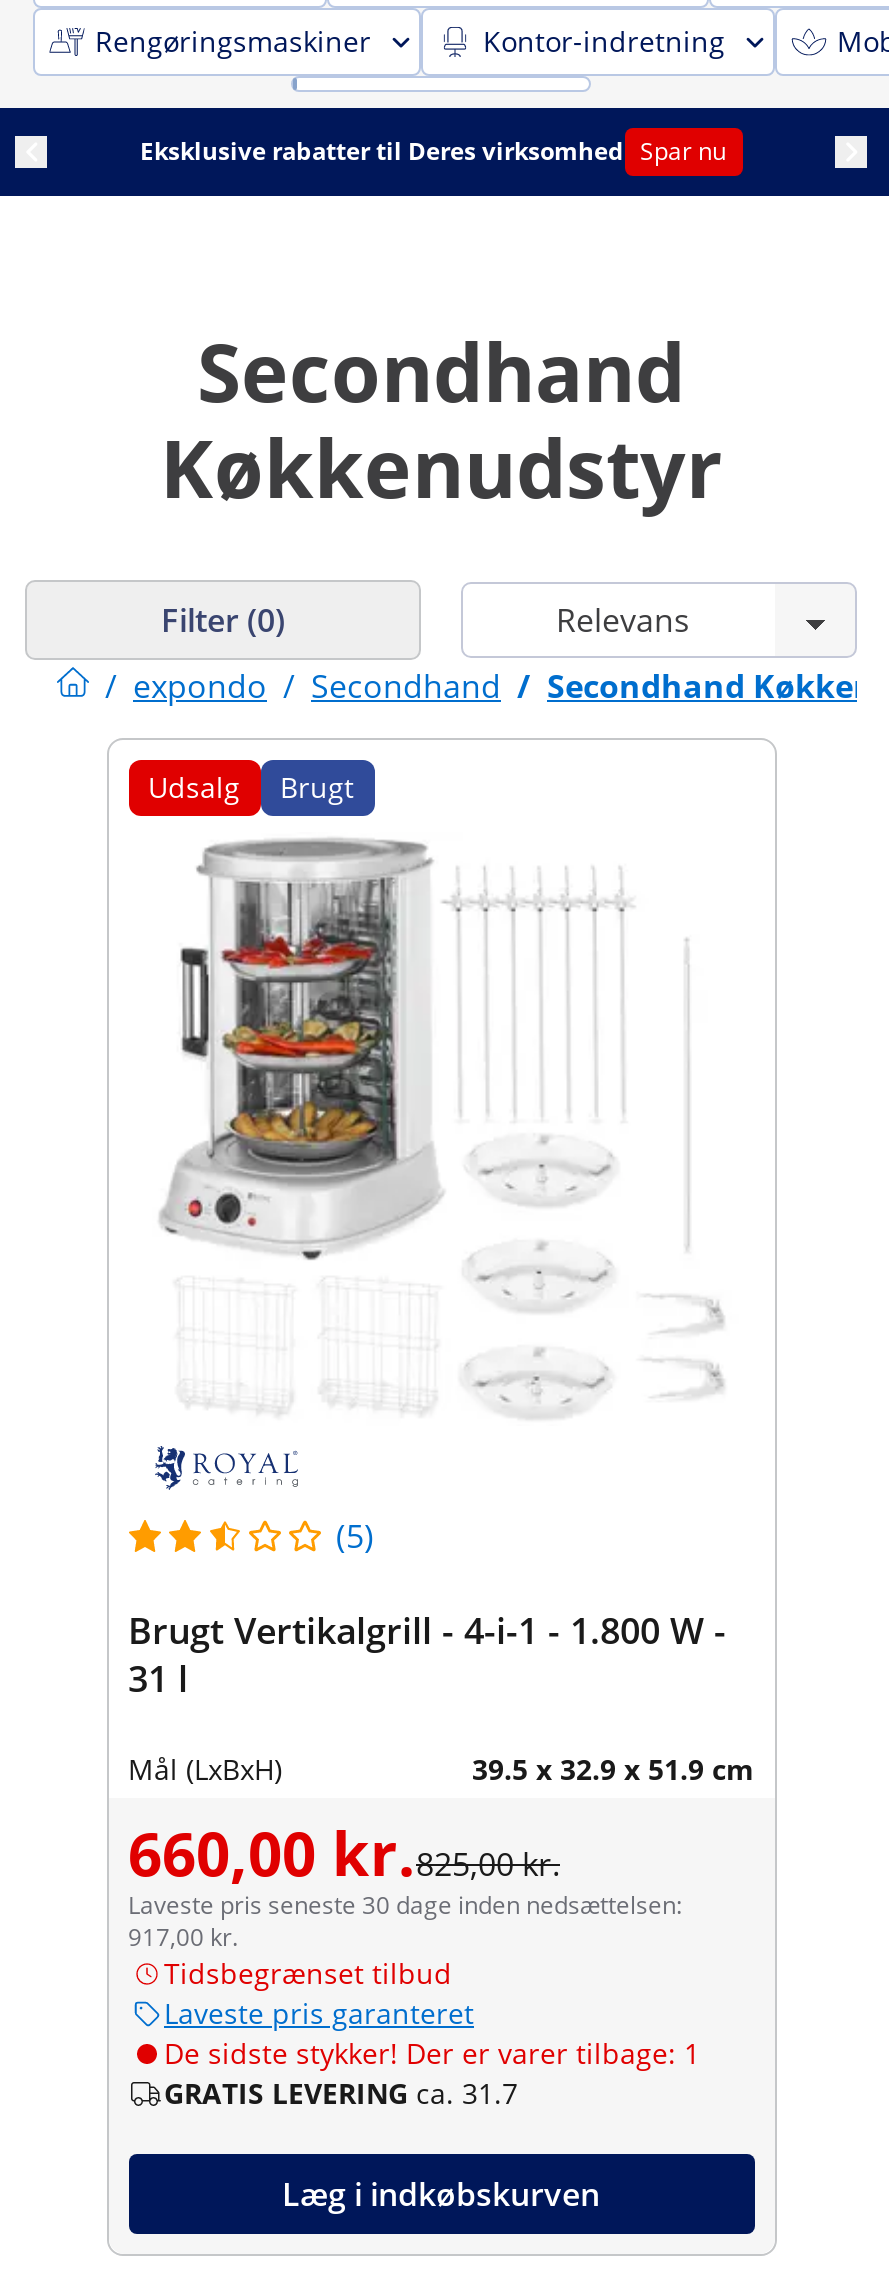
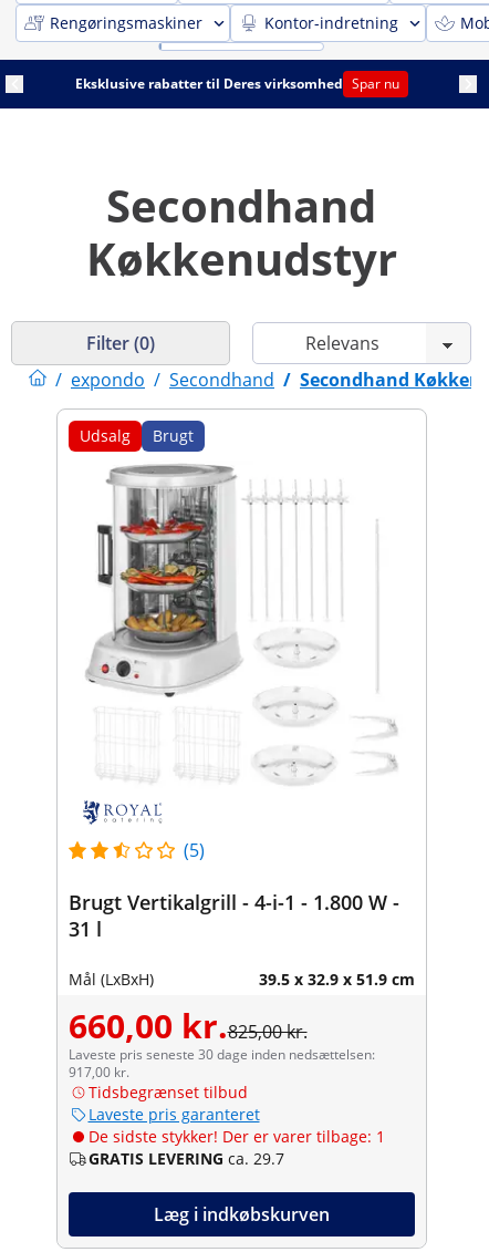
- GRATIS LEVERING ca. 31.7
+ GRATIS LEVERING ca. 29.7
